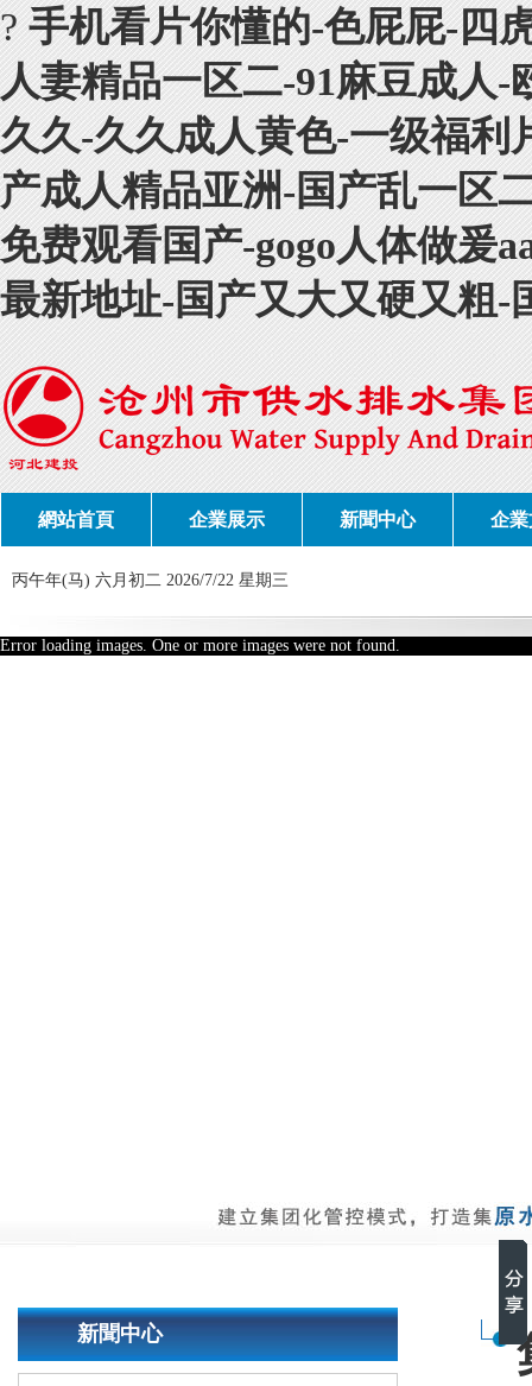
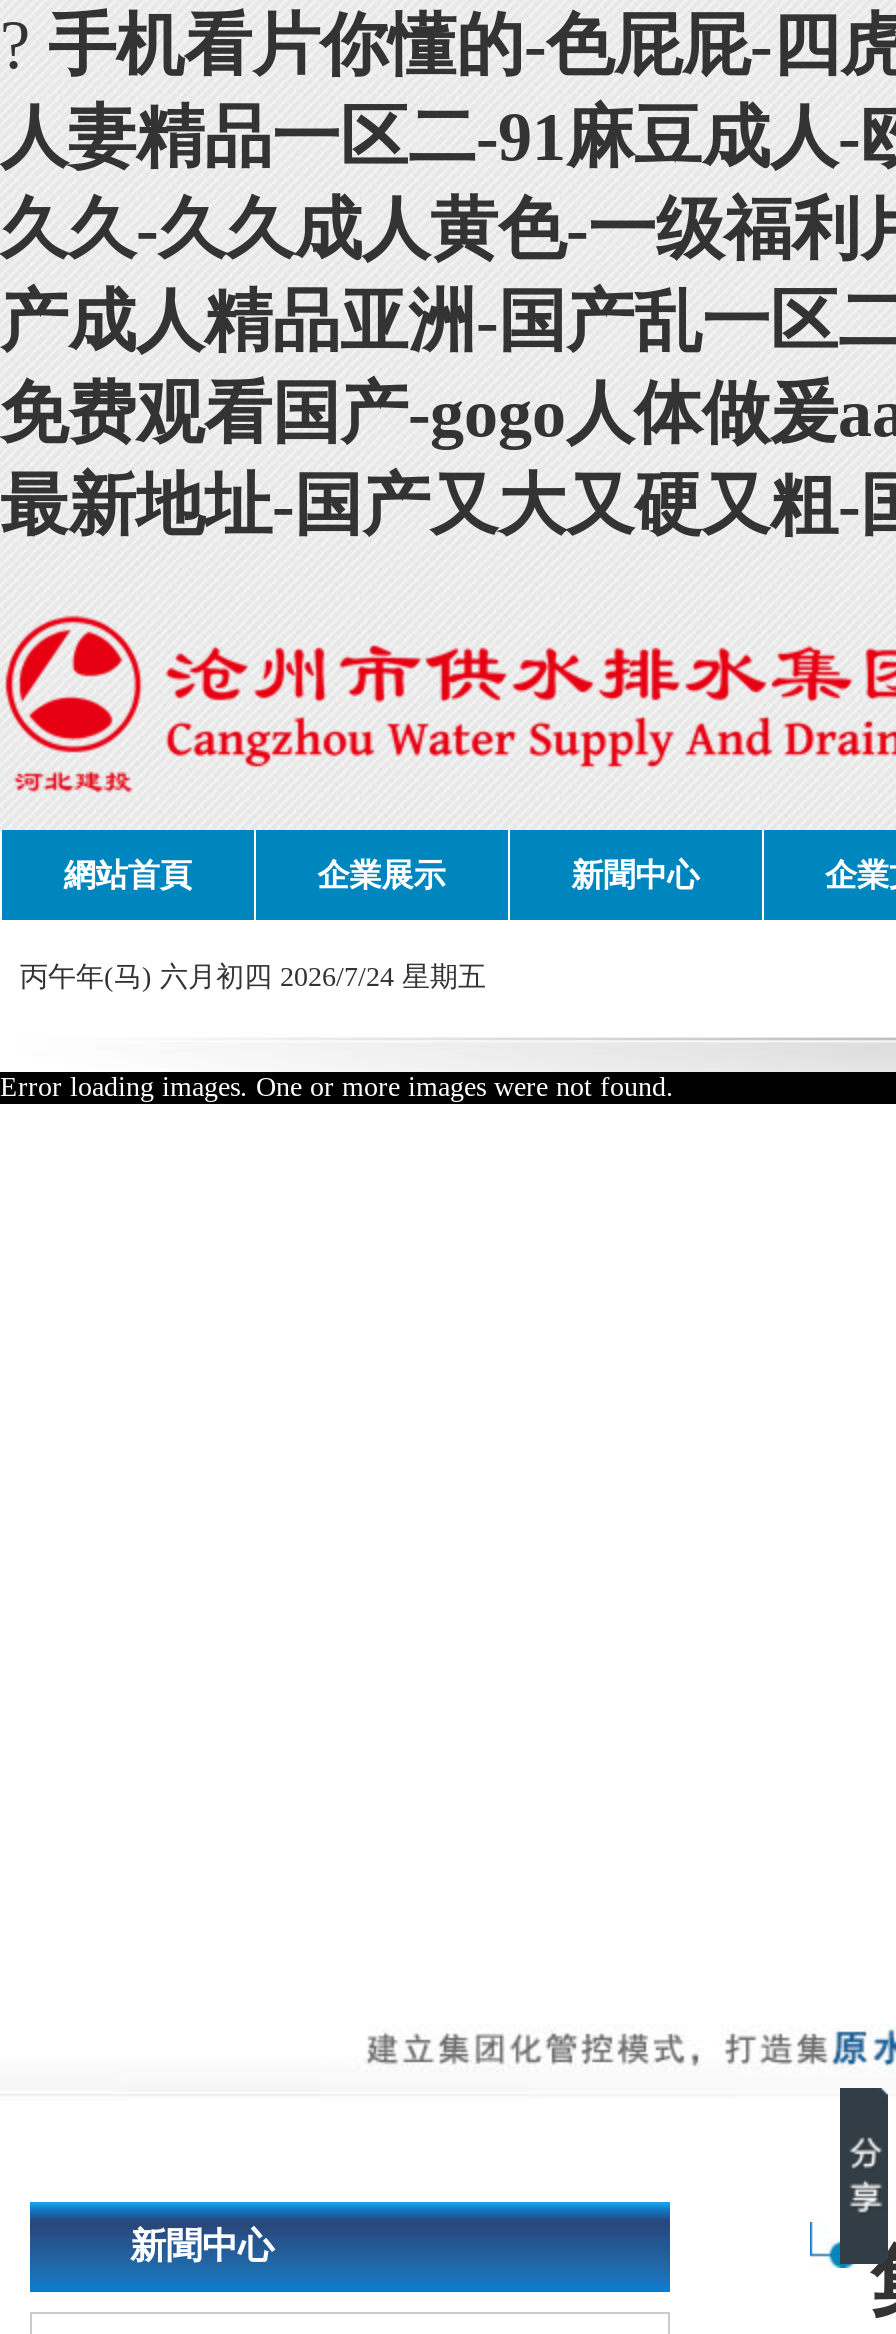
- 丙午年(马) 六月初二 2026/7/22 星期三
+ 丙午年(马) 六月初四 2026/7/24 星期五
